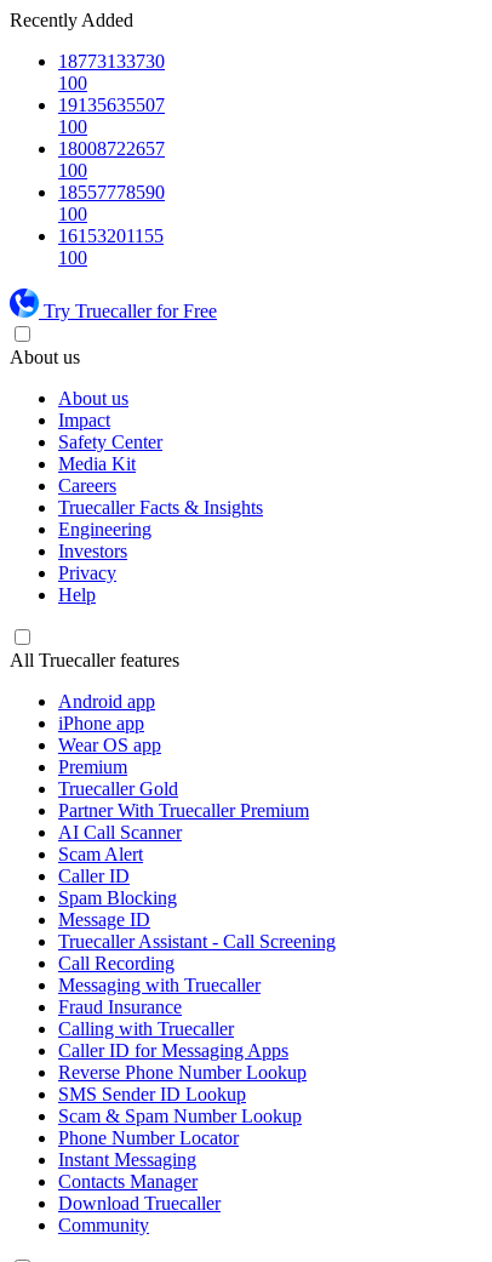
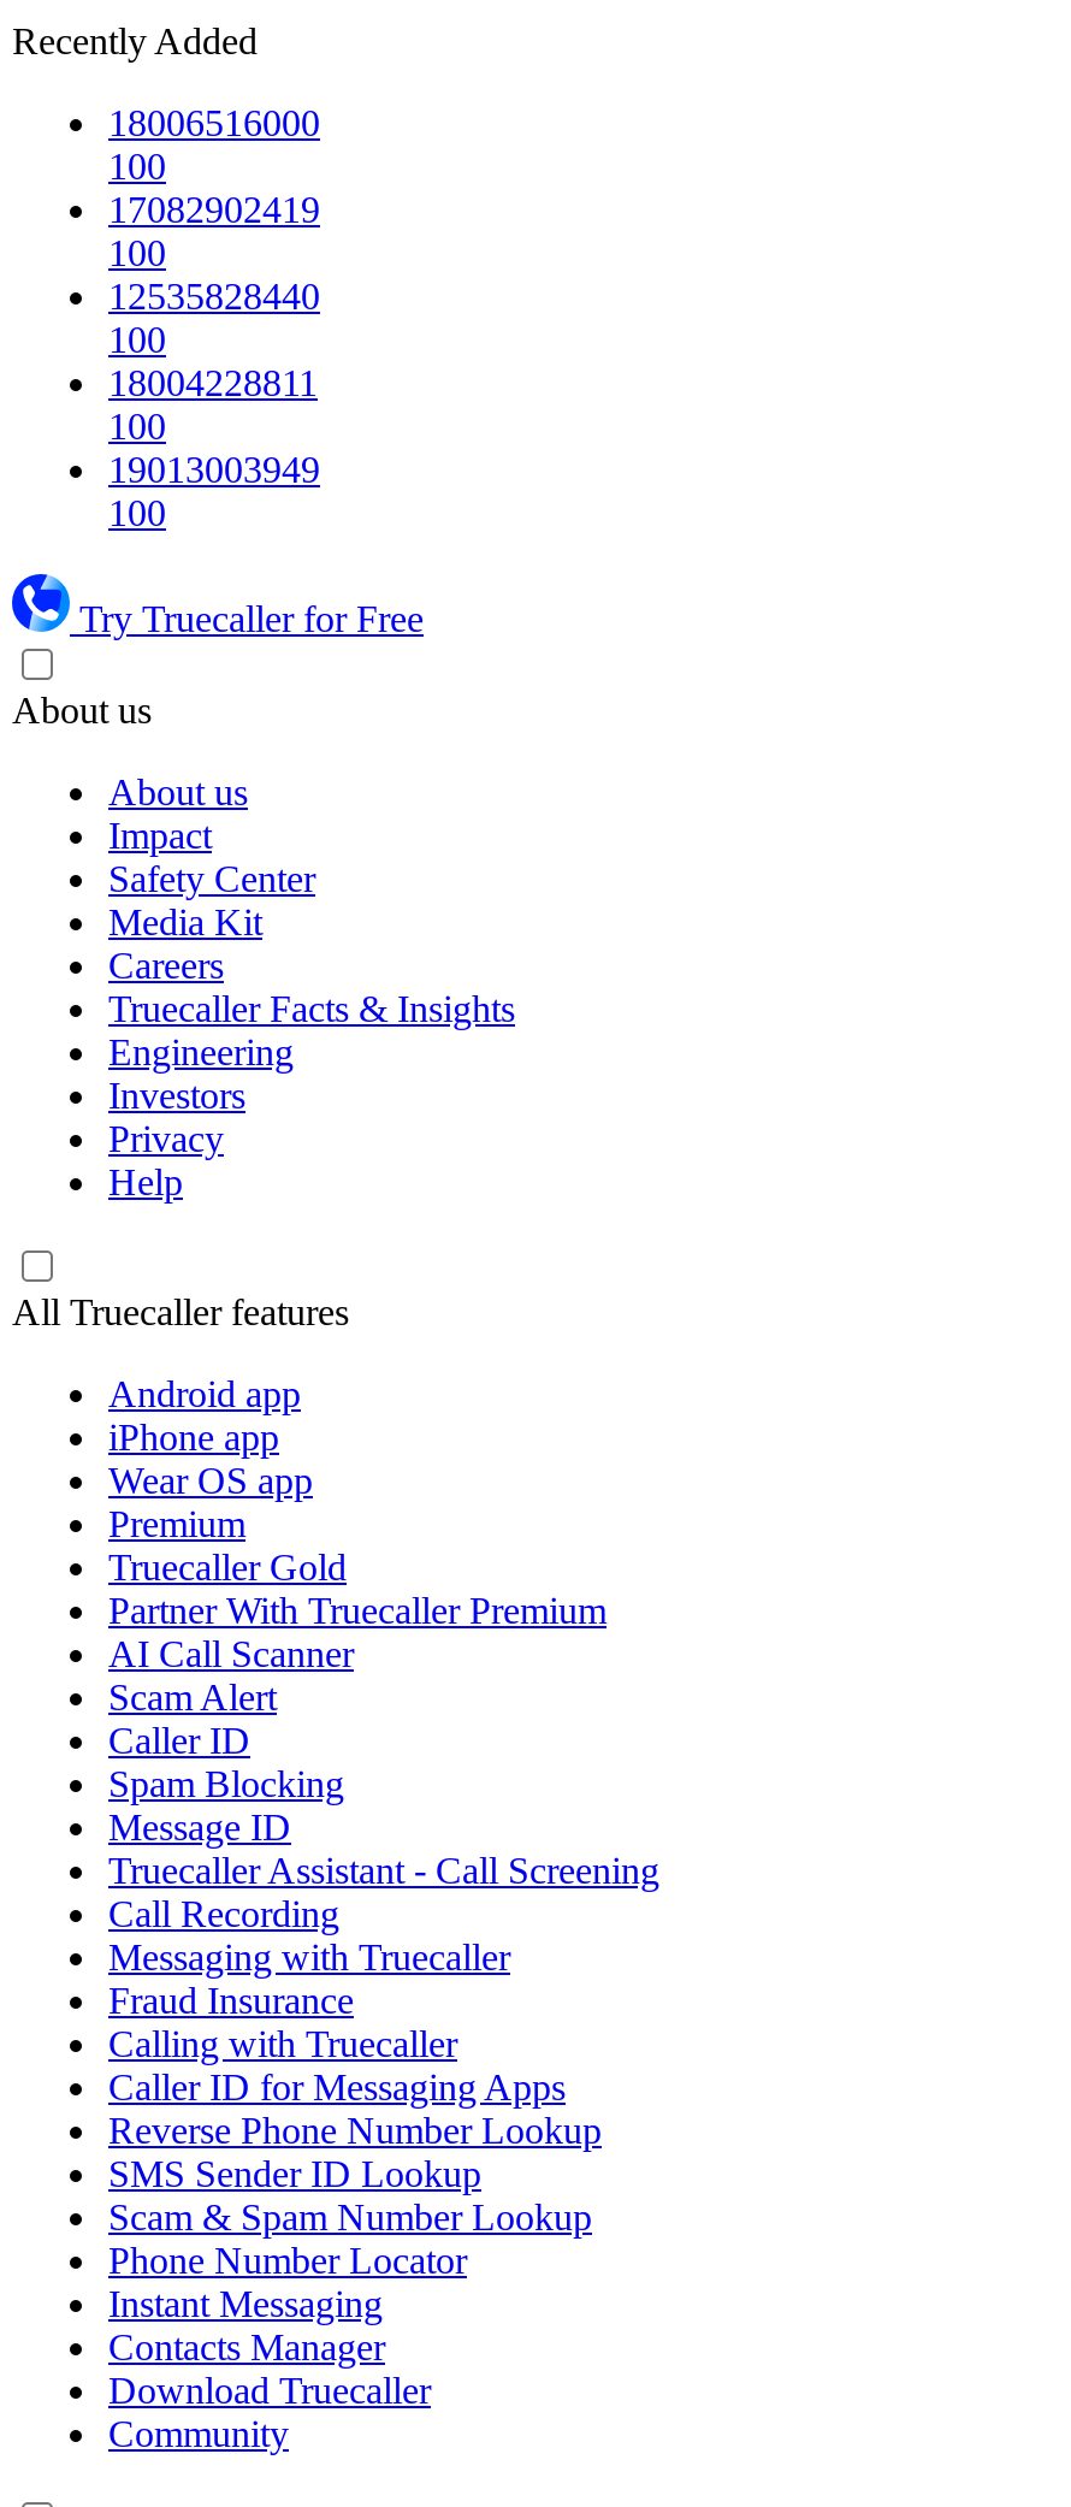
- 18773133730
+ 18006516000

- 19135635507
+ 17082902419

- 18008722657
+ 12535828440

- 18557778590
+ 18004228811

- 16153201155
+ 19013003949
